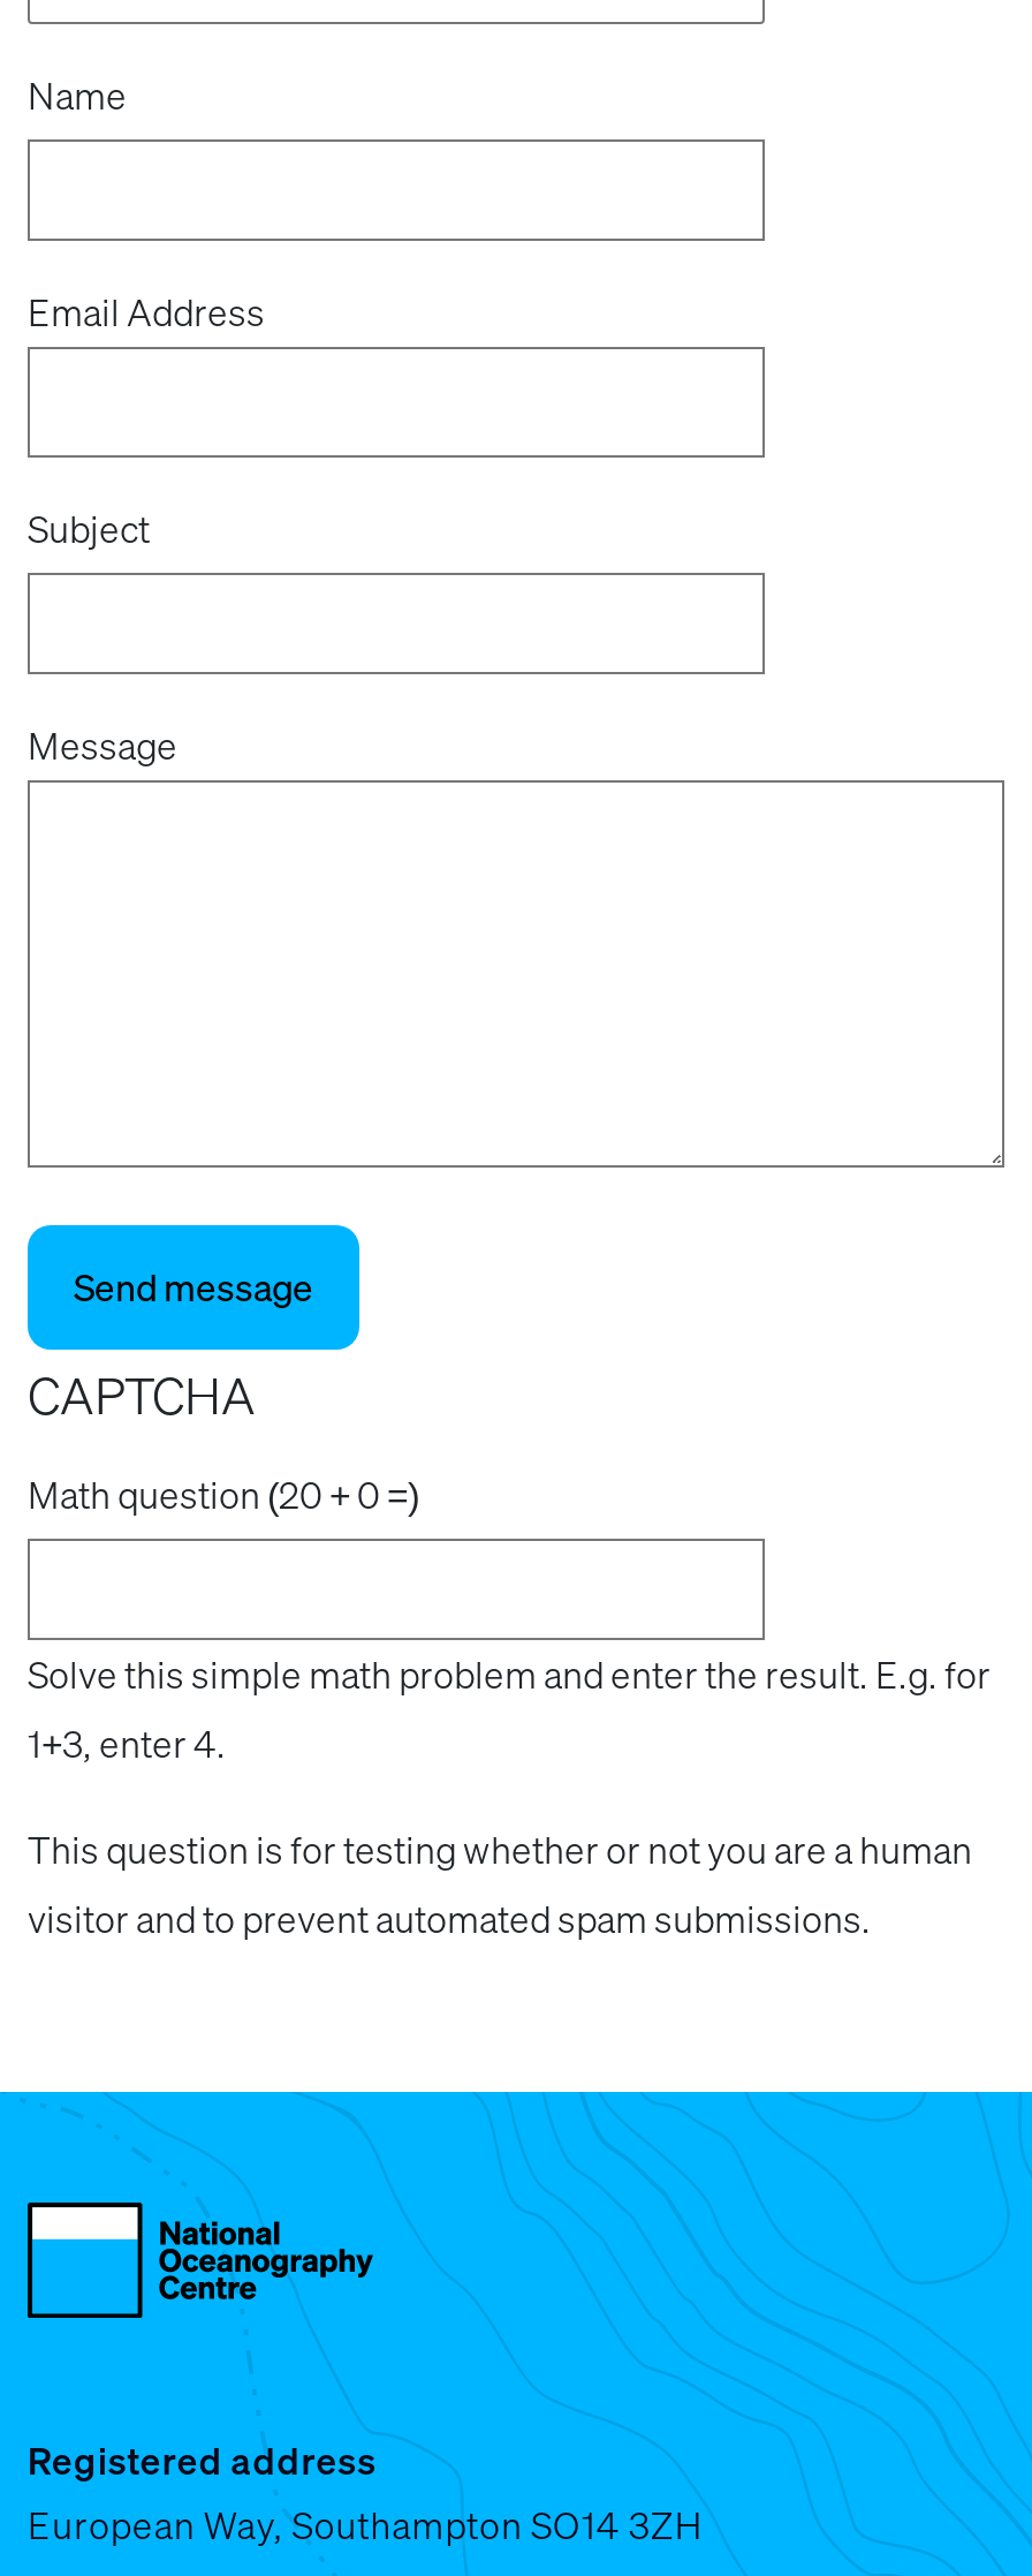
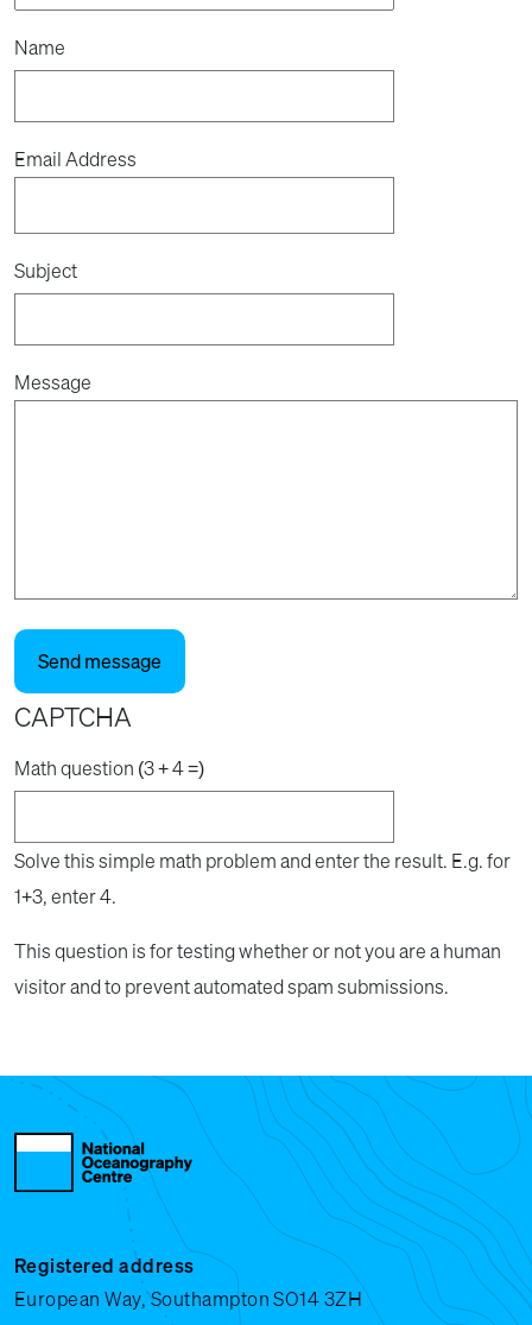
- Math question (20 + 0 =)
+ Math question (3 + 4 =)
